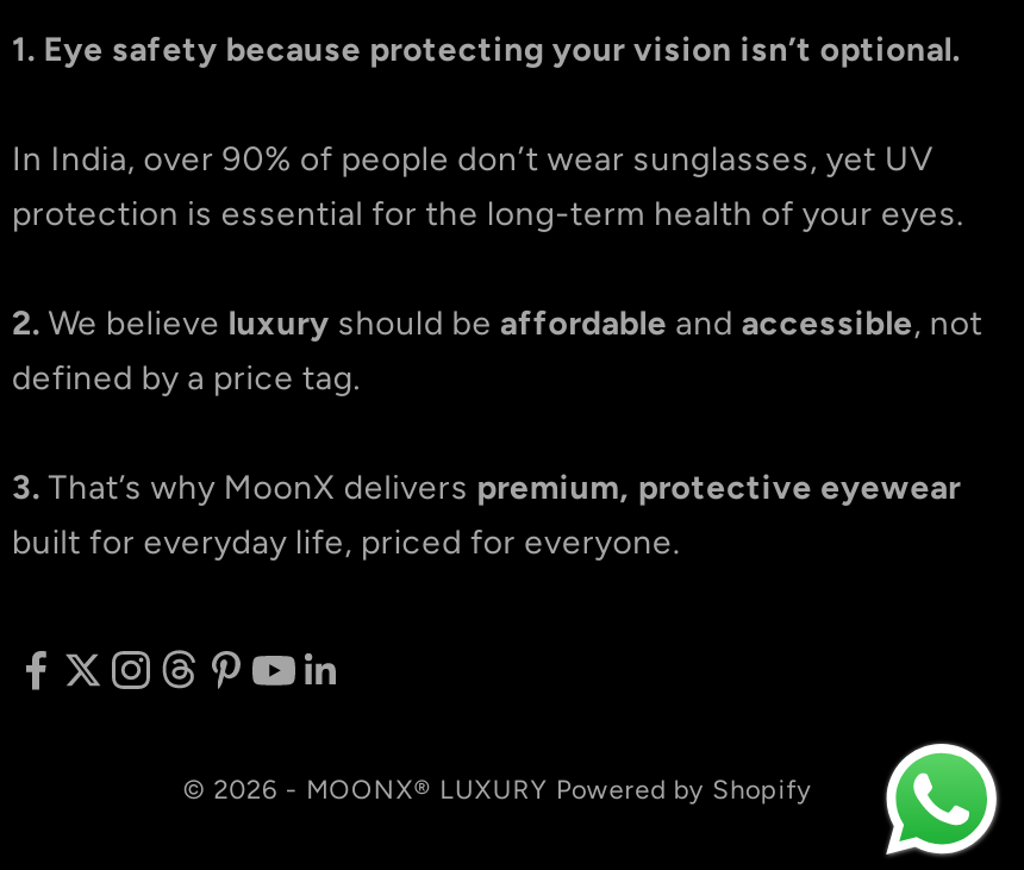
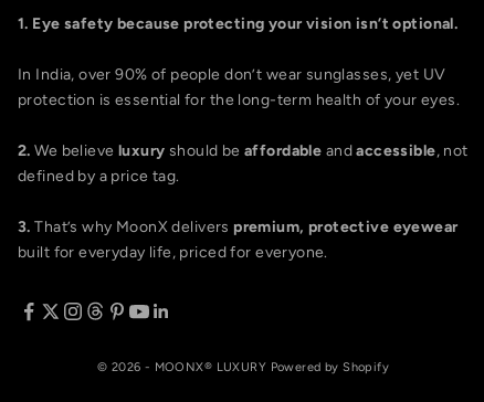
- [image]
